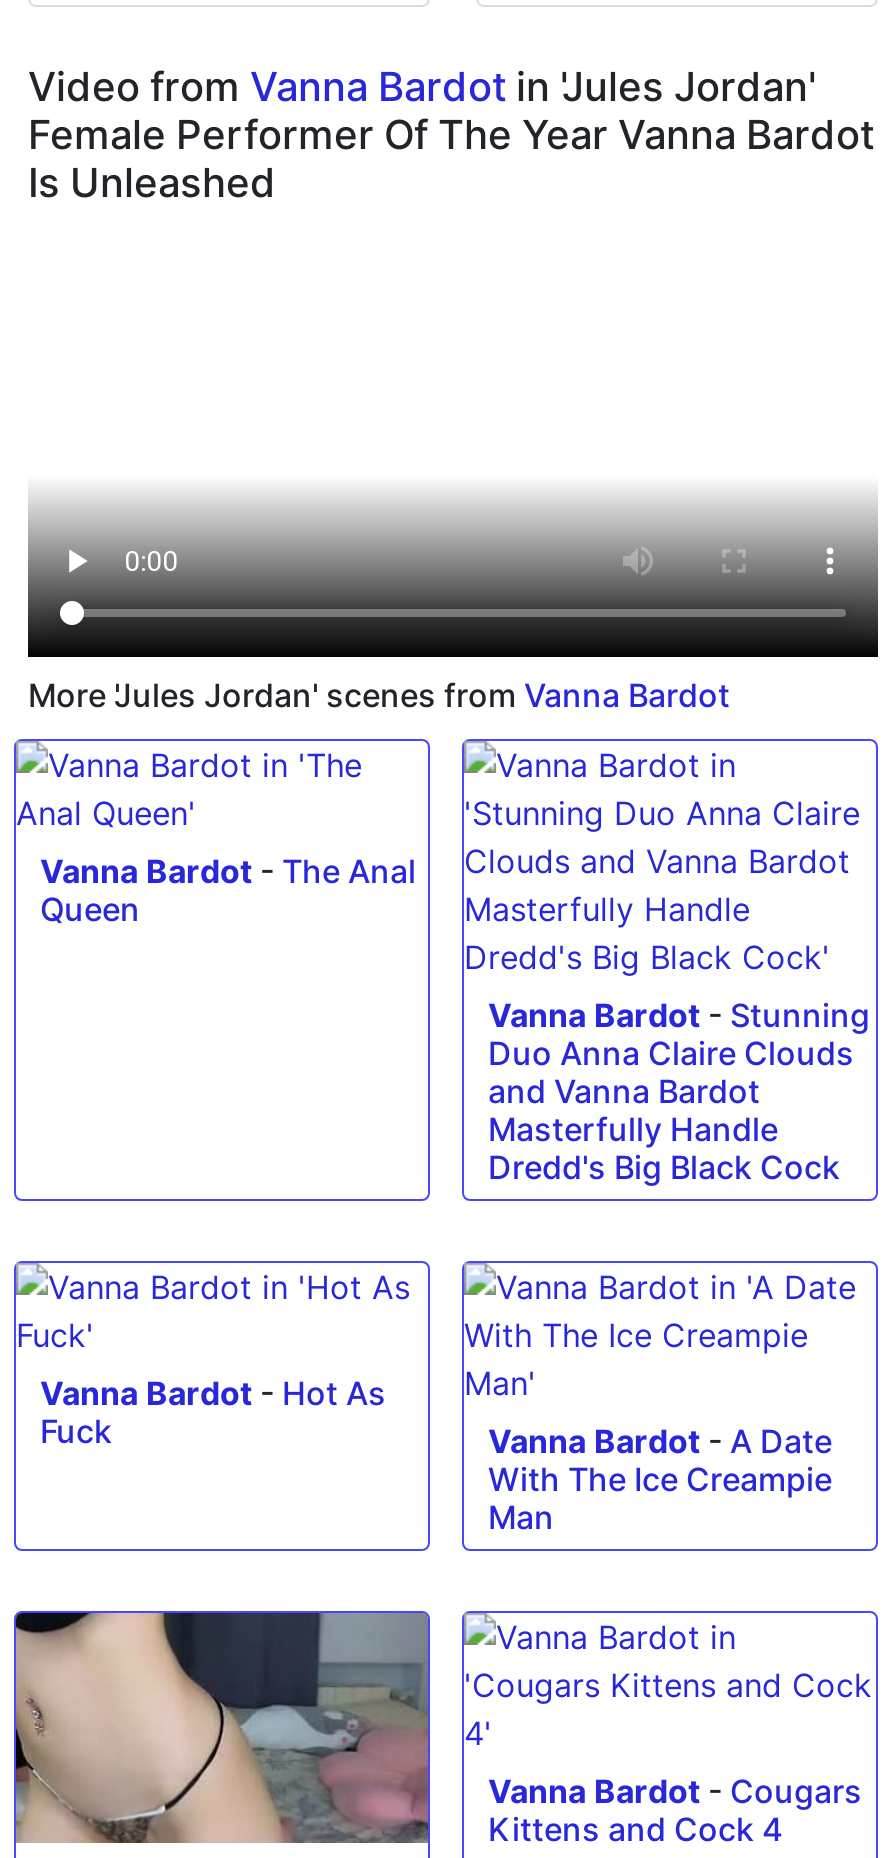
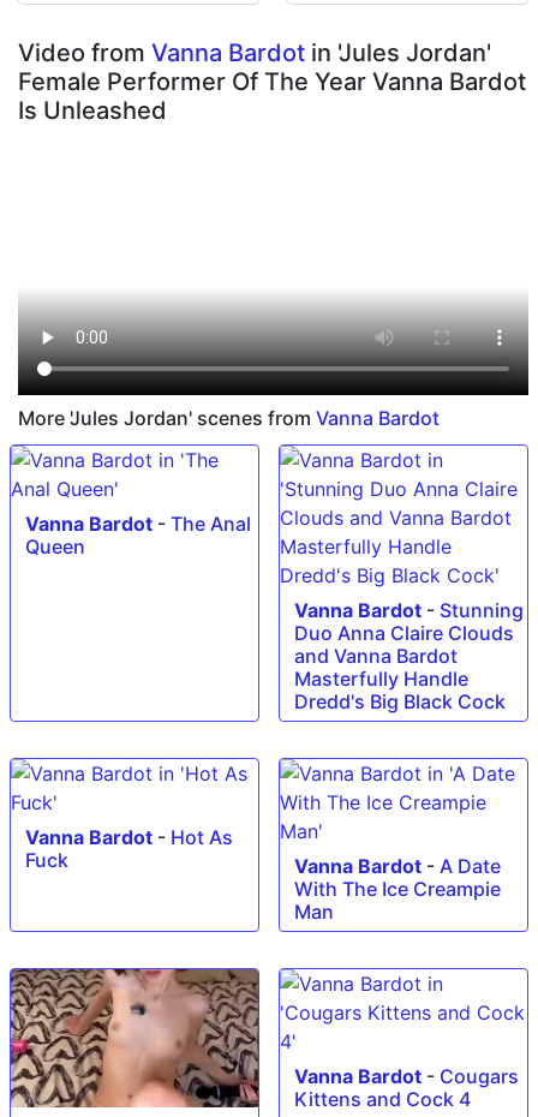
- [image]
+ [image]
